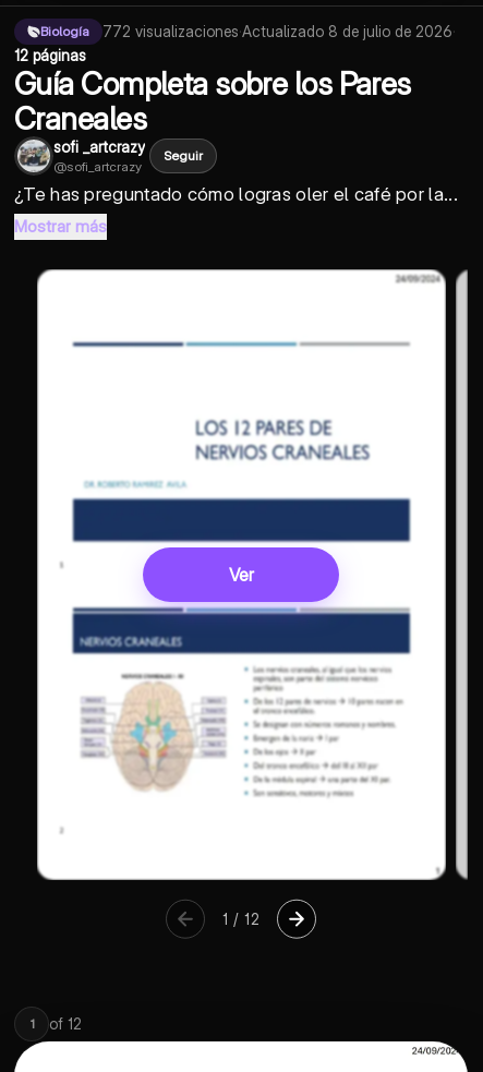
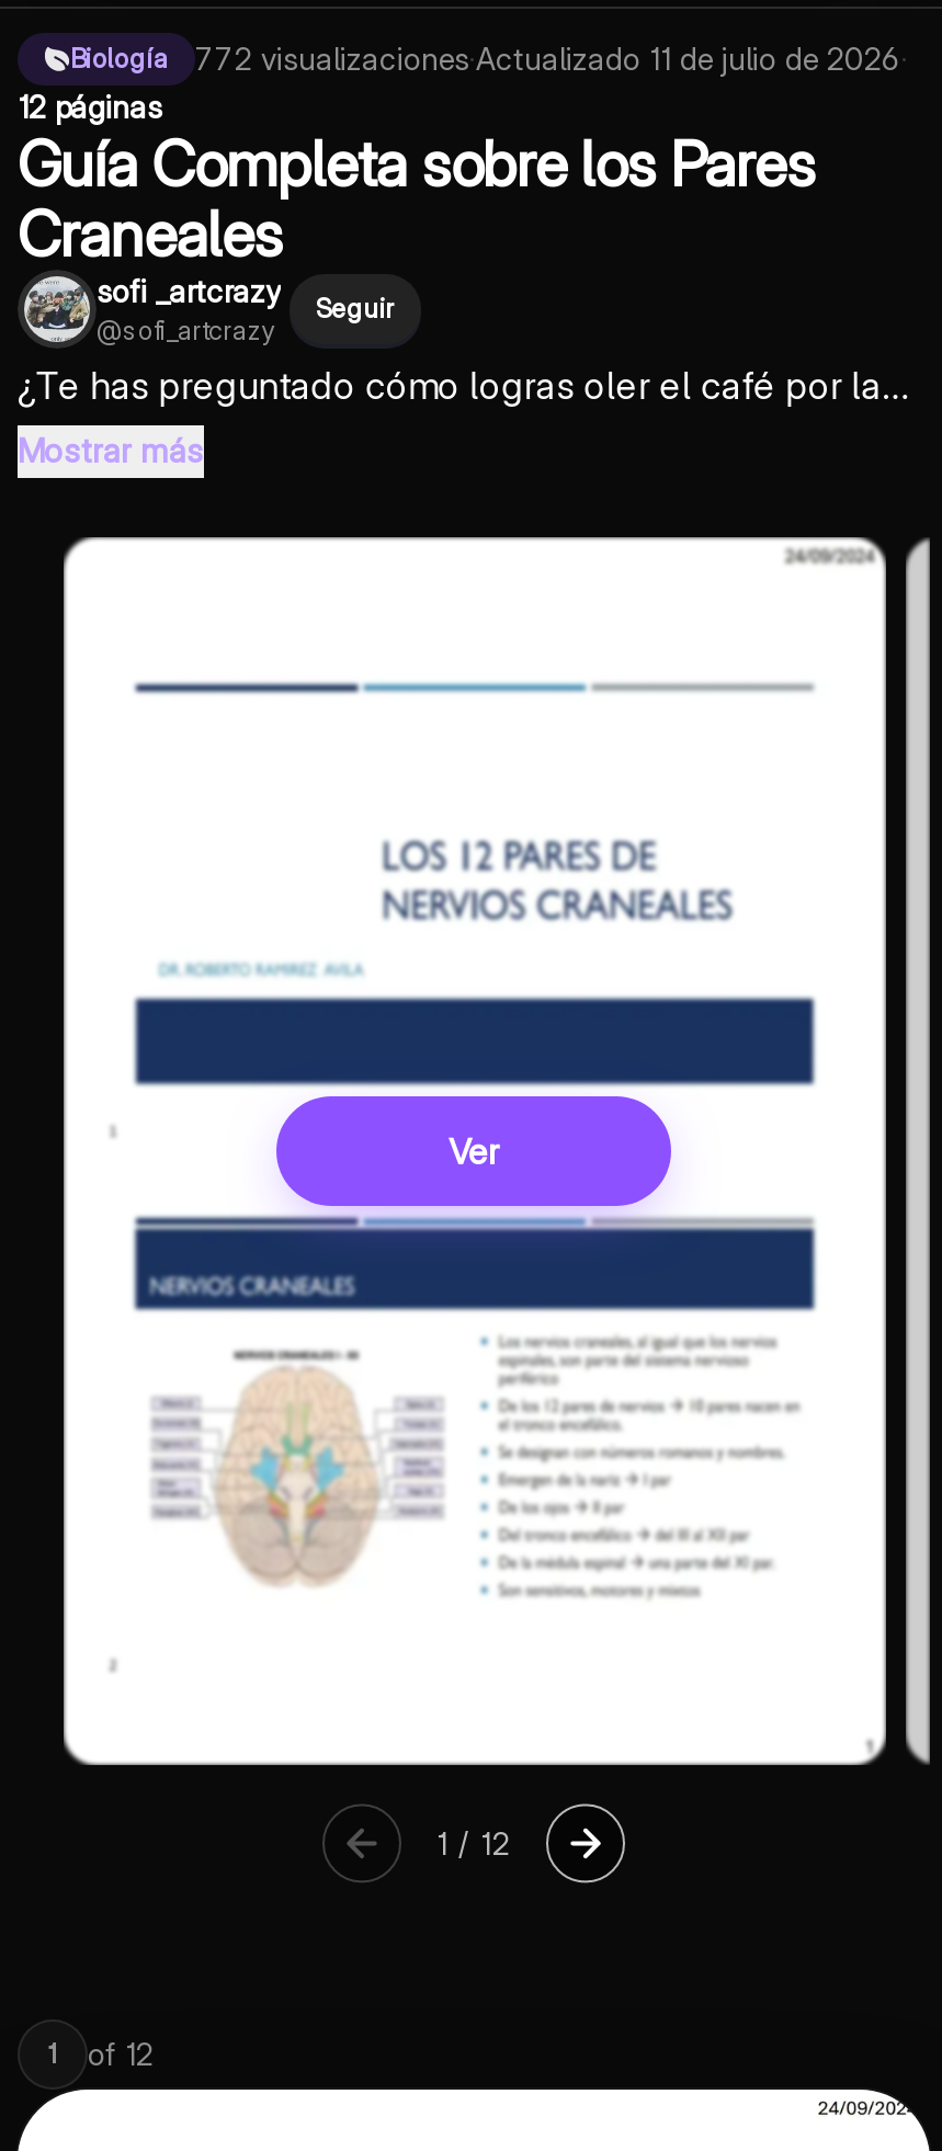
- 772 visualizaciones·Actualizado 8 de julio de 2026 ·
+ 772 visualizaciones·Actualizado 11 de julio de 2026 ·
